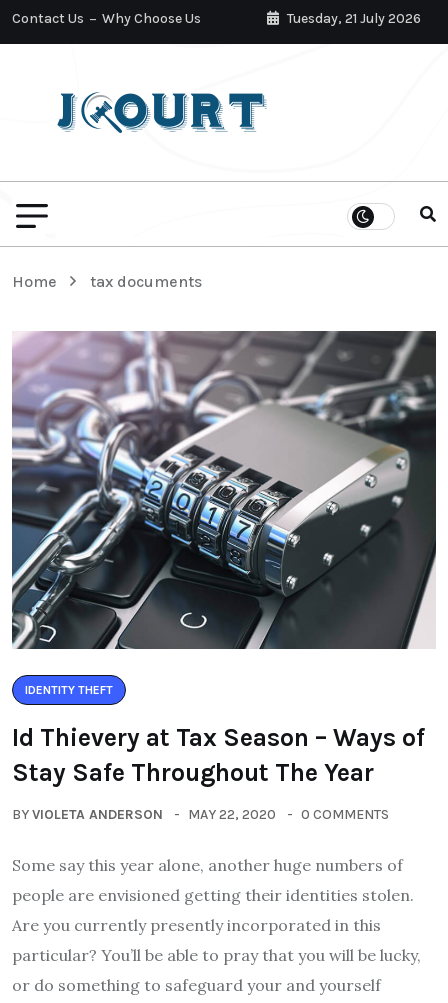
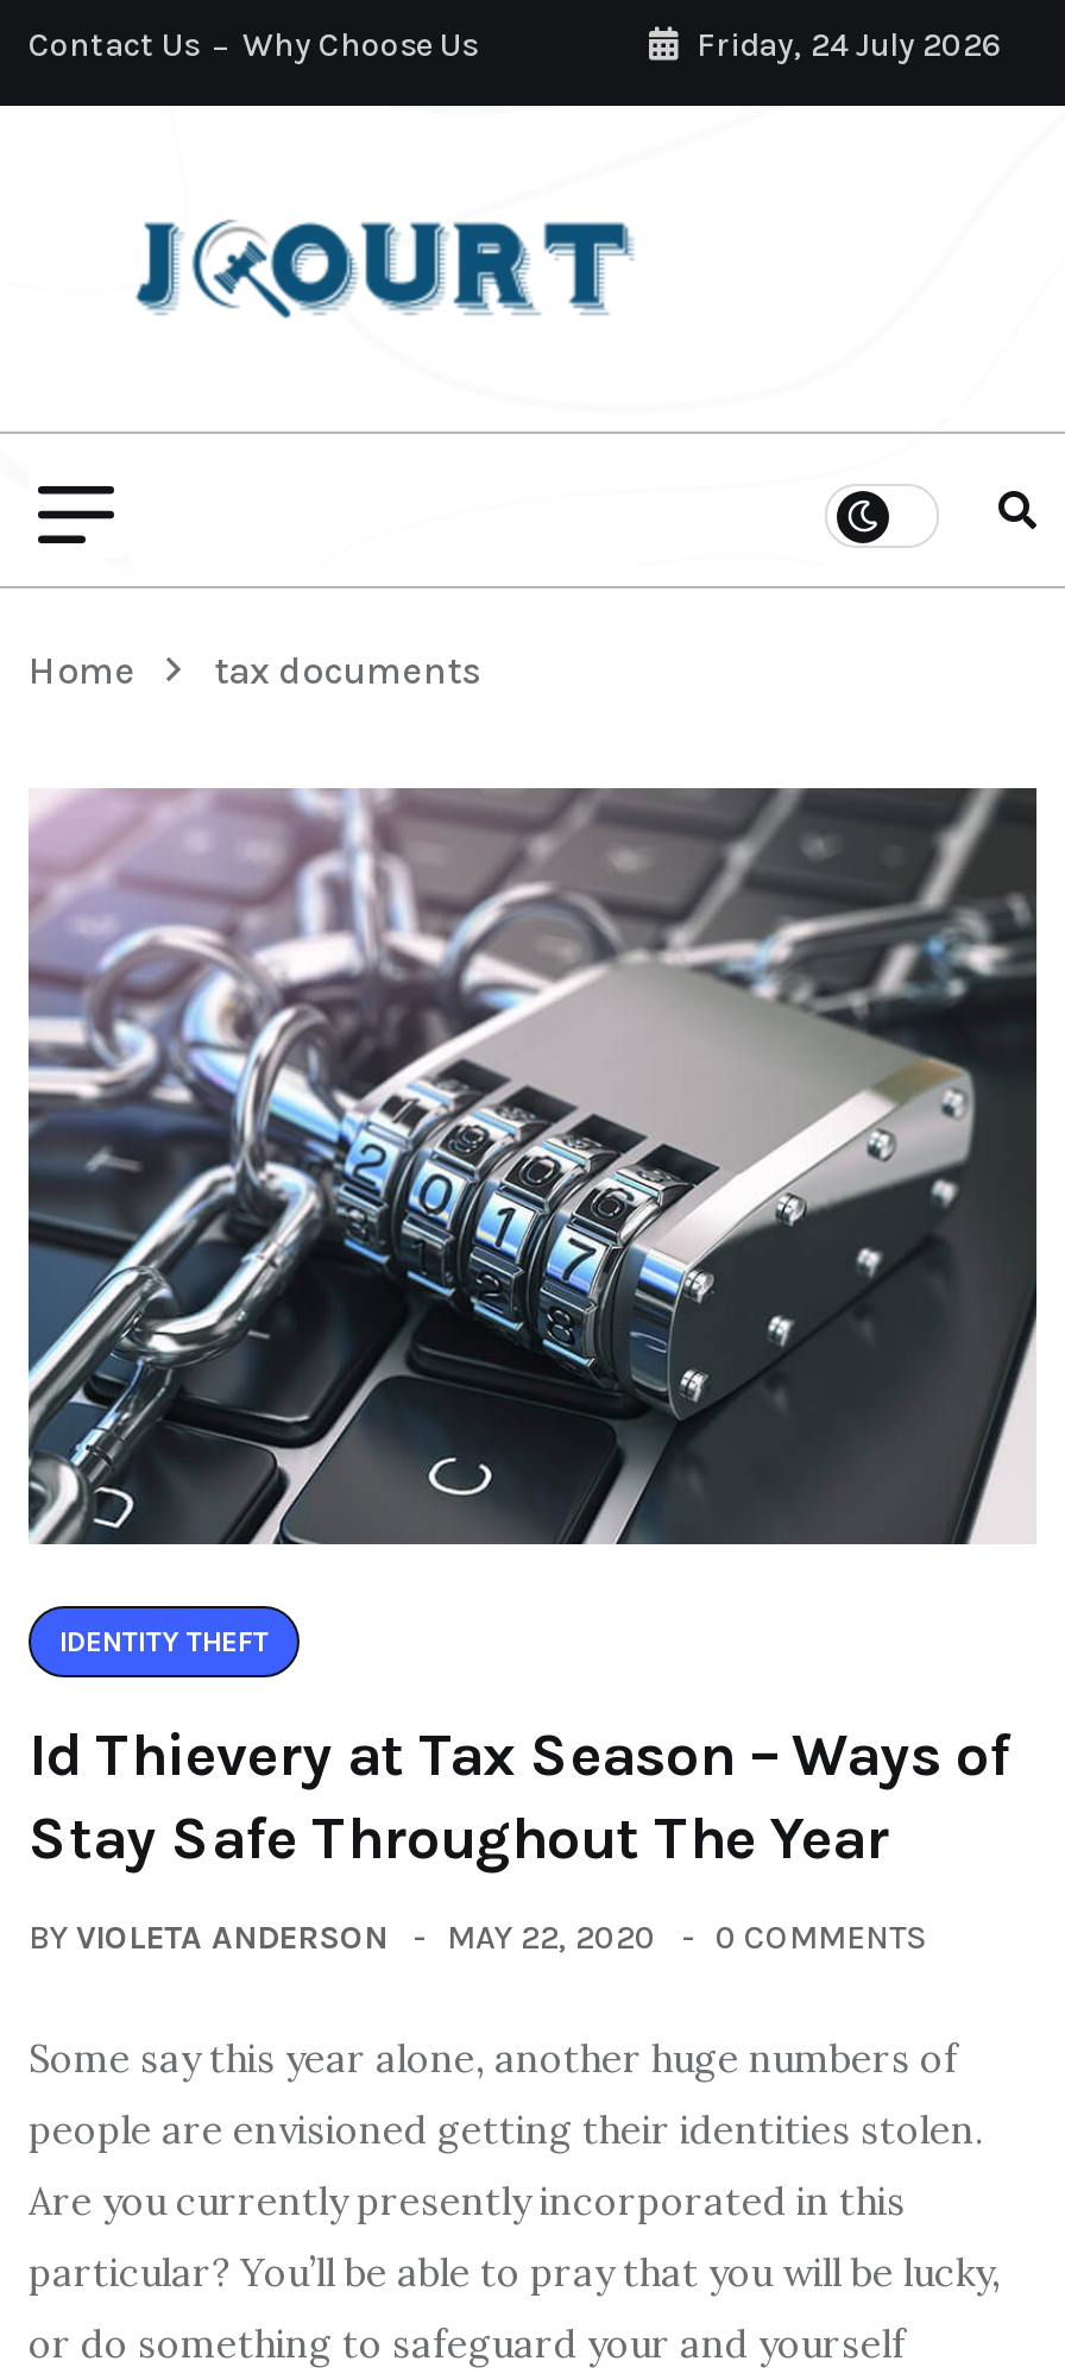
- Tuesday, 21 July 2026
+ Friday, 24 July 2026
